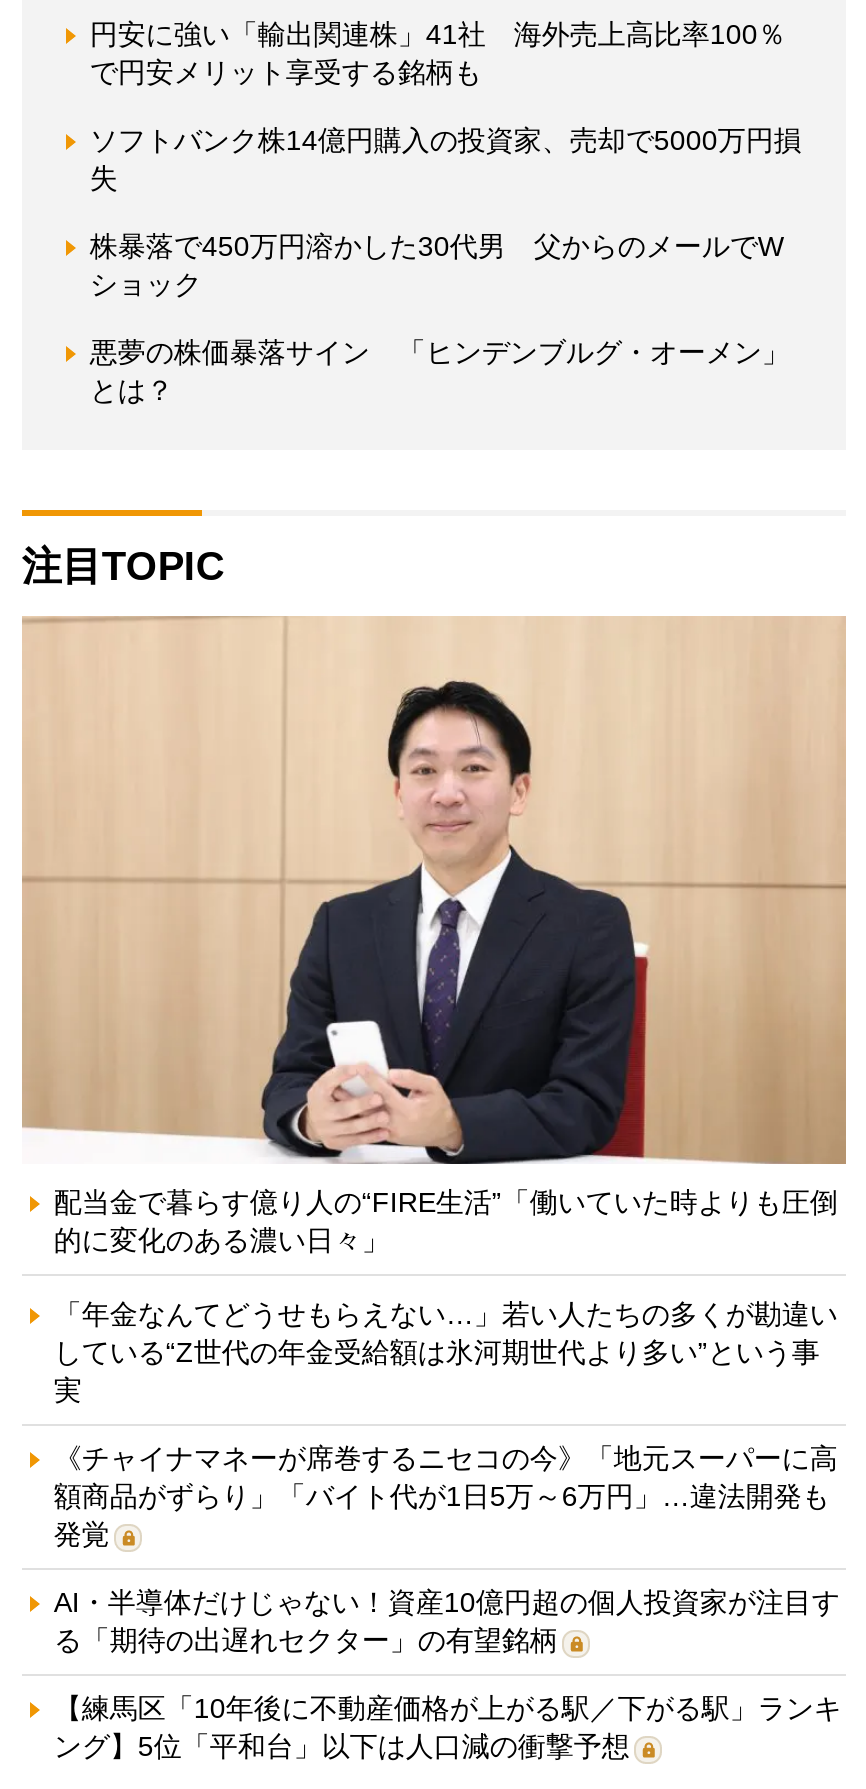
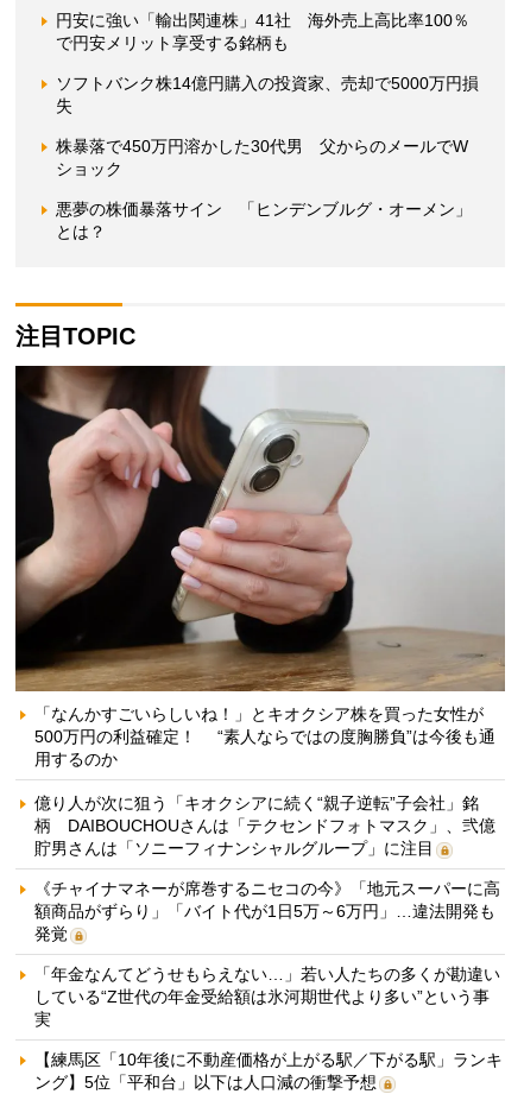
+ 億り人が次に狙う「キオクシアに続く“親子逆転”子会社」銘
+ 柄 DAIBOUCHOUさんは「テクセンドフォトマスク」、弐億
+ 貯男さんは「ソニーフィナンシャルグループ」に注目

- [image]
- 配当金で暮らす億り人の“FIRE生活”「働いていた時よりも圧倒
- 的に変化のある濃い日々」
+ [image]
+ 「なんかすごいらしいね！」とキオクシア株を買った女性が
+ 500万円の利益確定！ “素人ならではの度胸勝負”は今後も通
+ 用するのか

moved down: 「年金なんてどうせもらえない…」若い人たちの多くが勘違い | している“Z世代の年金受給額は氷河期世代より多い”という事 | 実

- AI・半導体だけじゃない！資産10億円超の個人投資家が注目す
- る「期待の出遅れセクター」の有望銘柄
